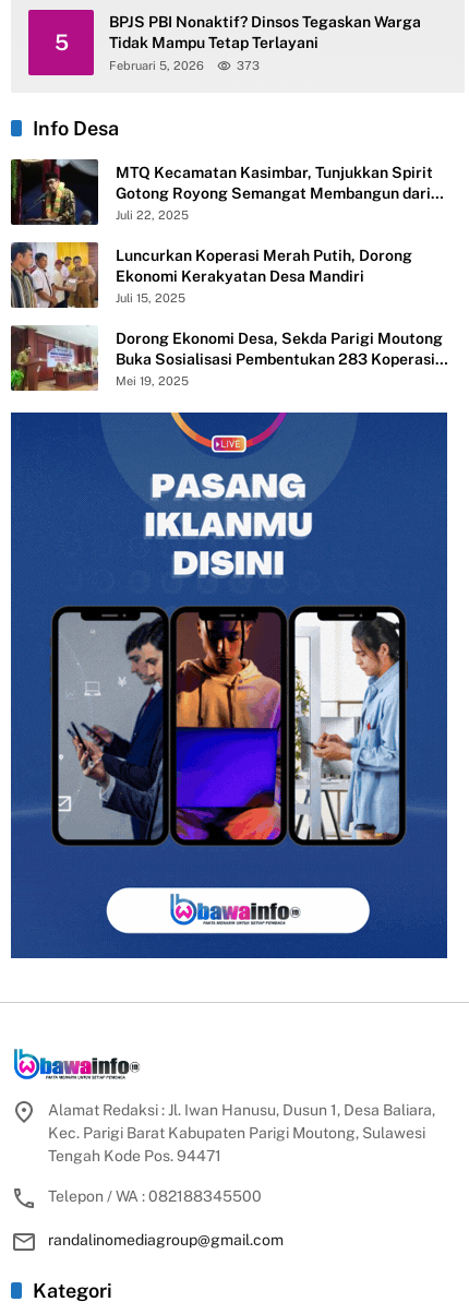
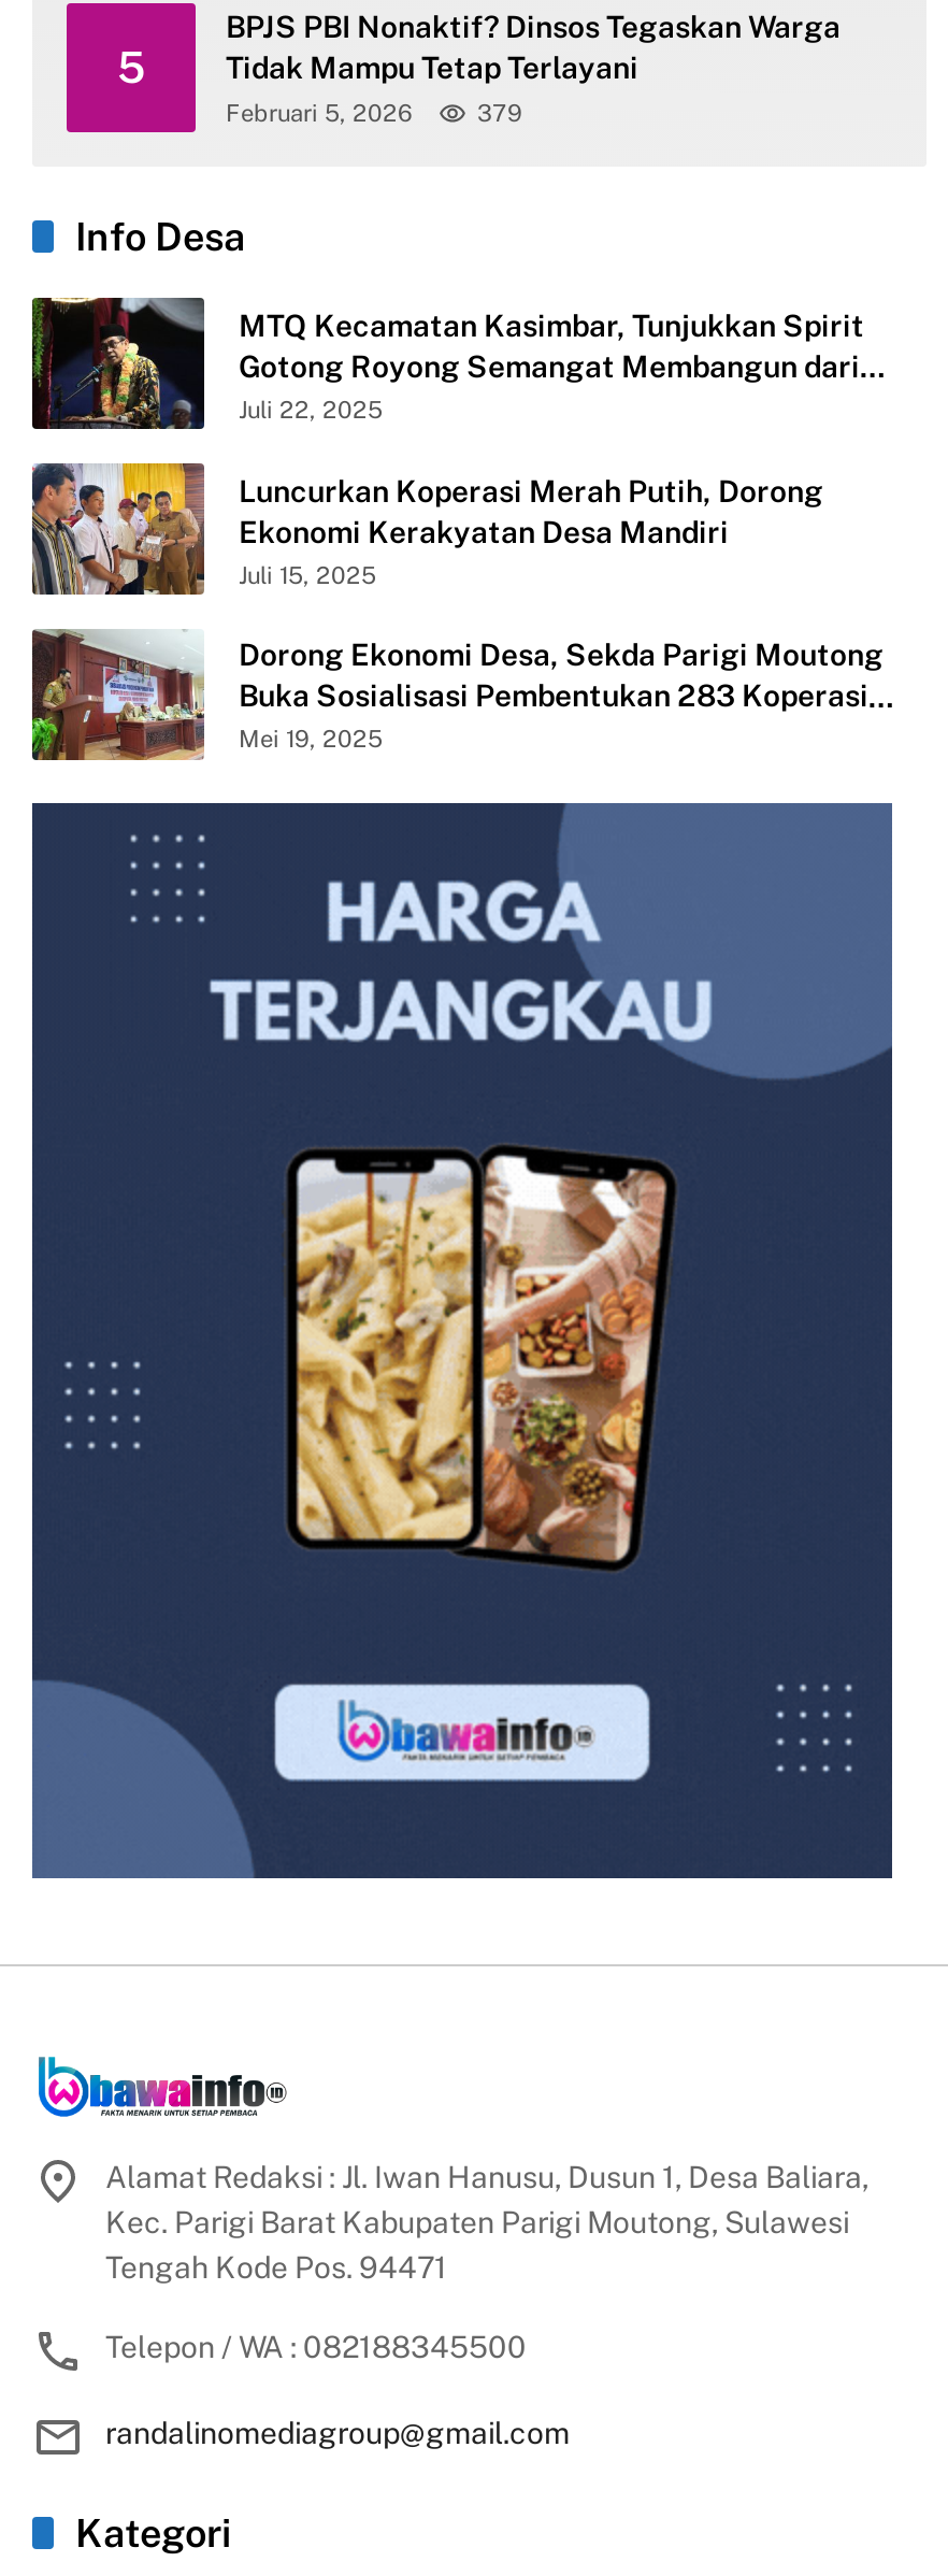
- 373
+ 379

- [image]
+ [image]
